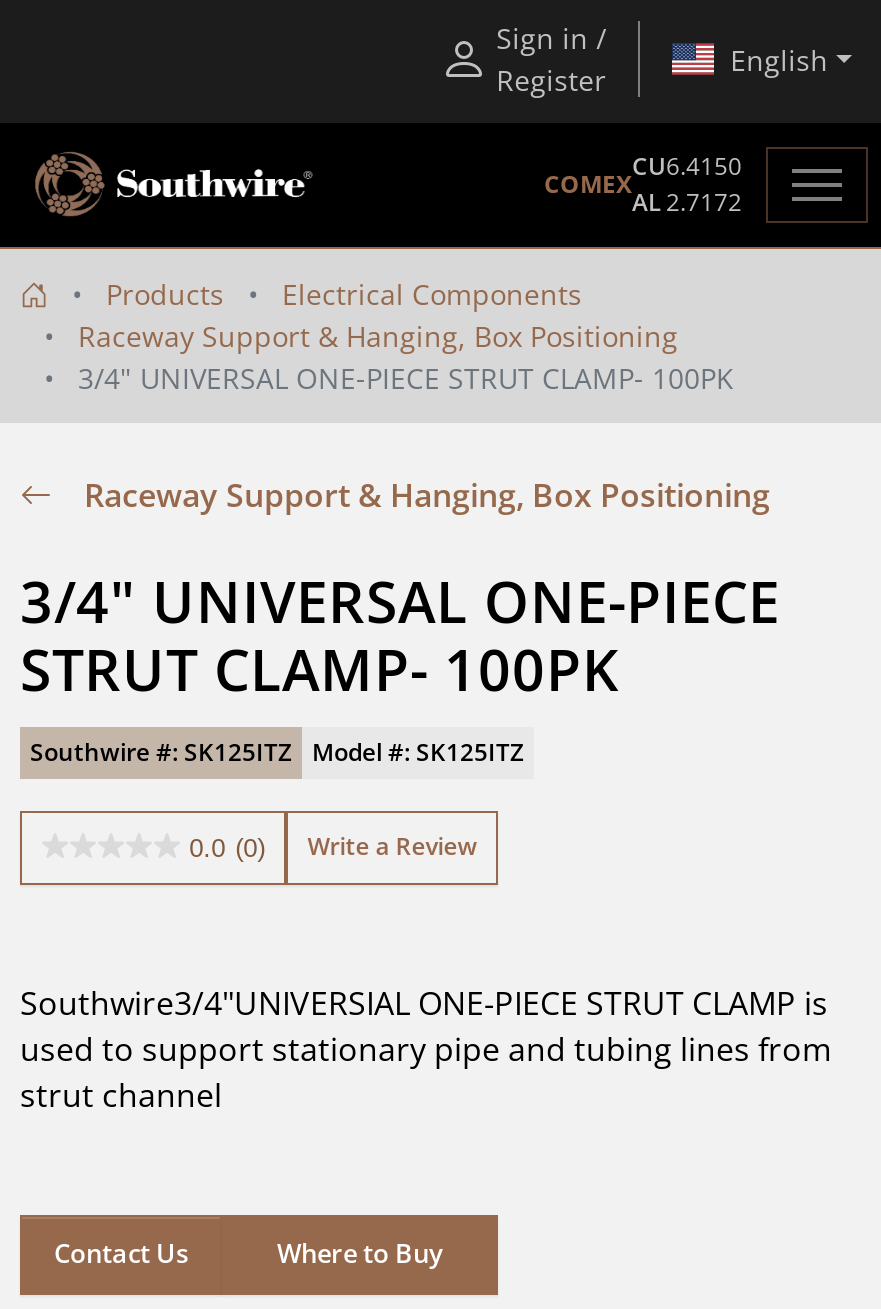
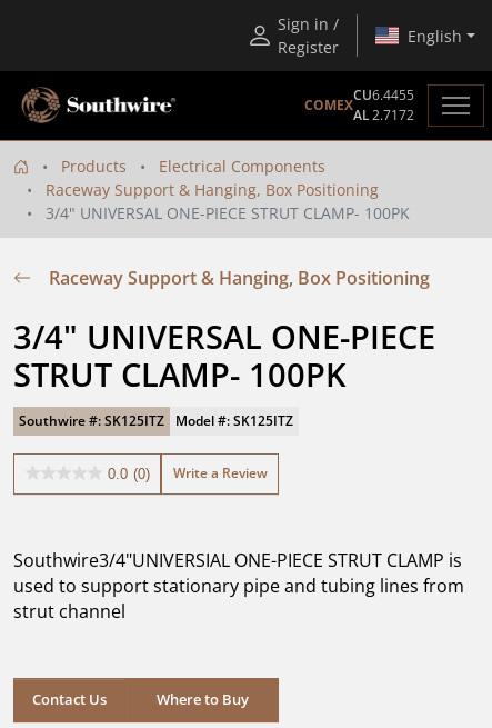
- CU6.4150
+ CU6.4455
